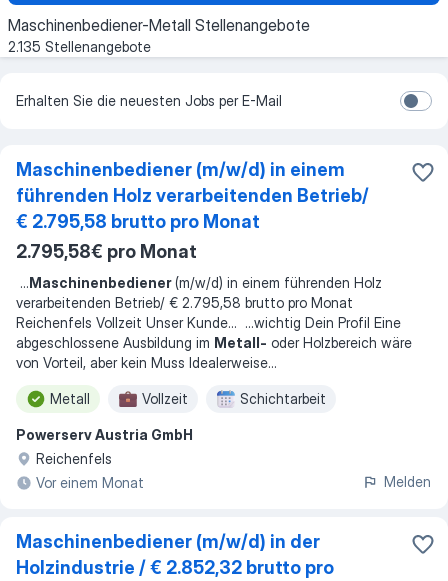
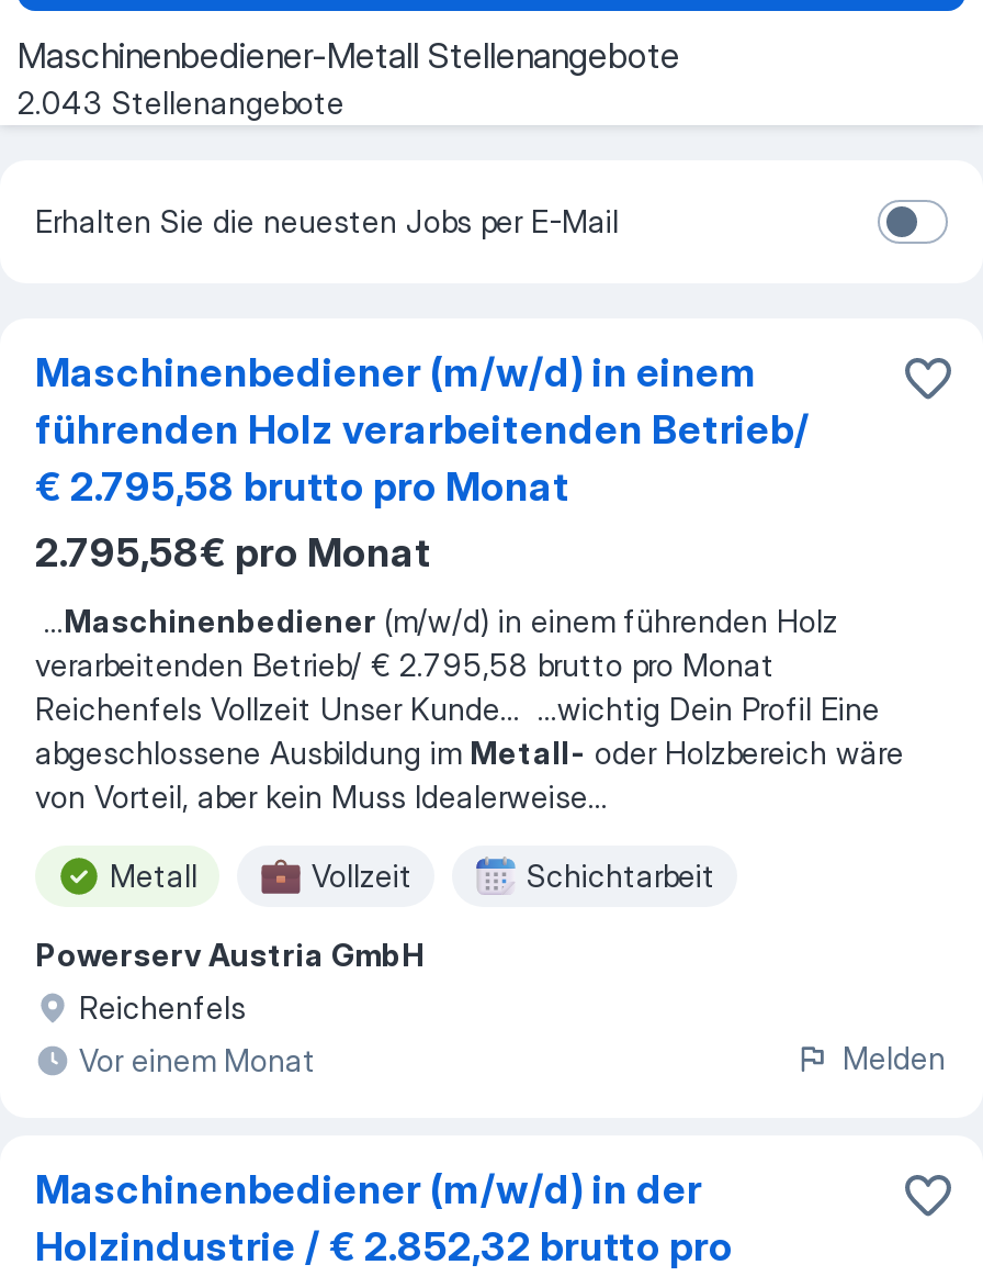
- 2.135 Stellenangebote
+ 2.043 Stellenangebote
